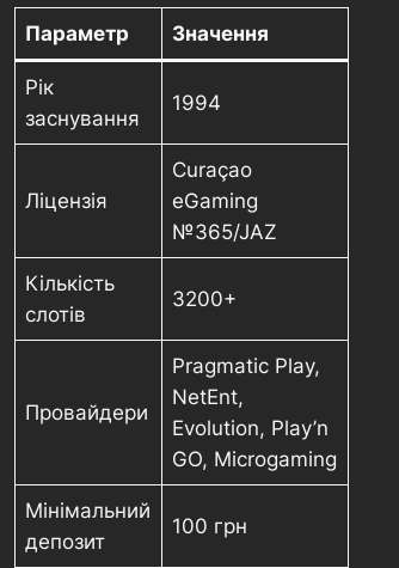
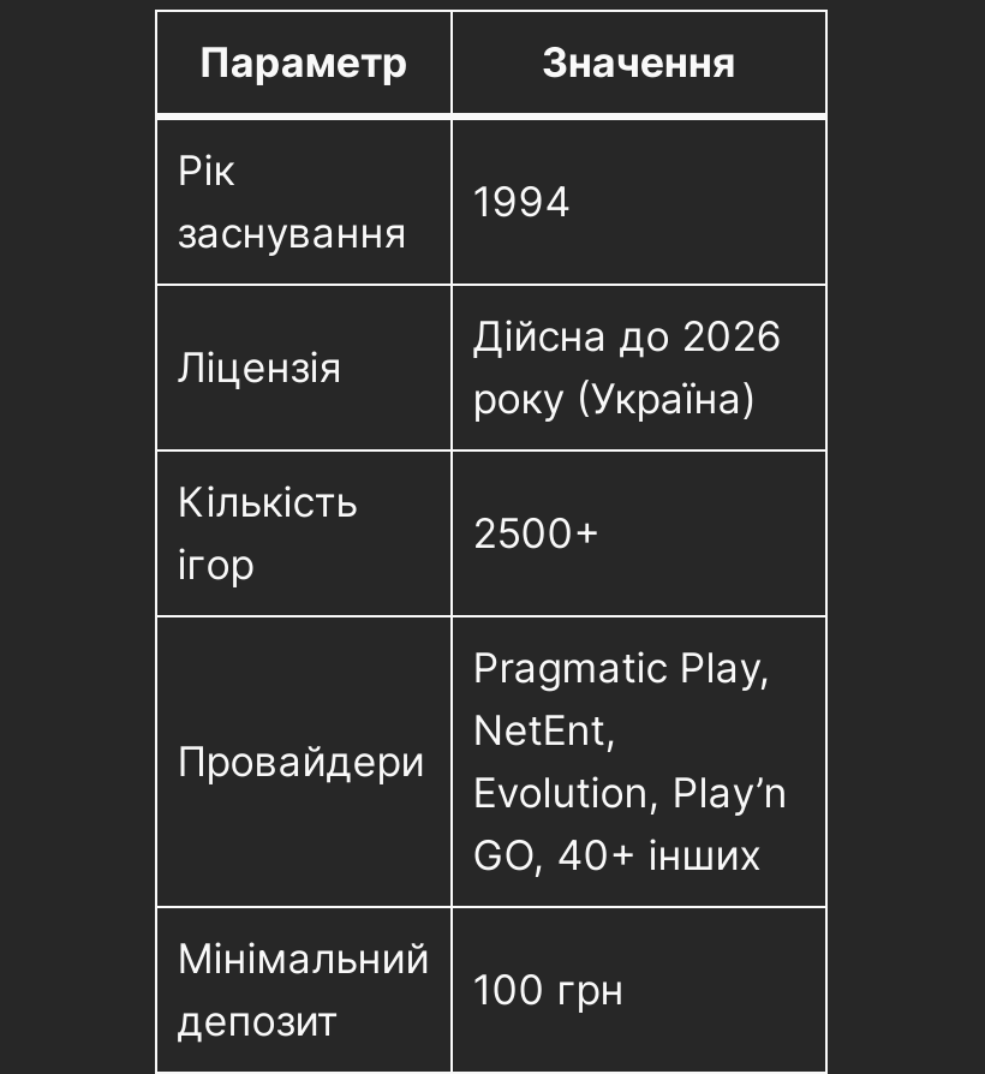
- Curaçao
- eGaming
- №365/JAZ
+ Дійсна до 2026
+ року (Україна)

- 3200+
+ 2500+

- слотів
+ ігор

- GO, Microgaming
+ GO, 40+ інших
